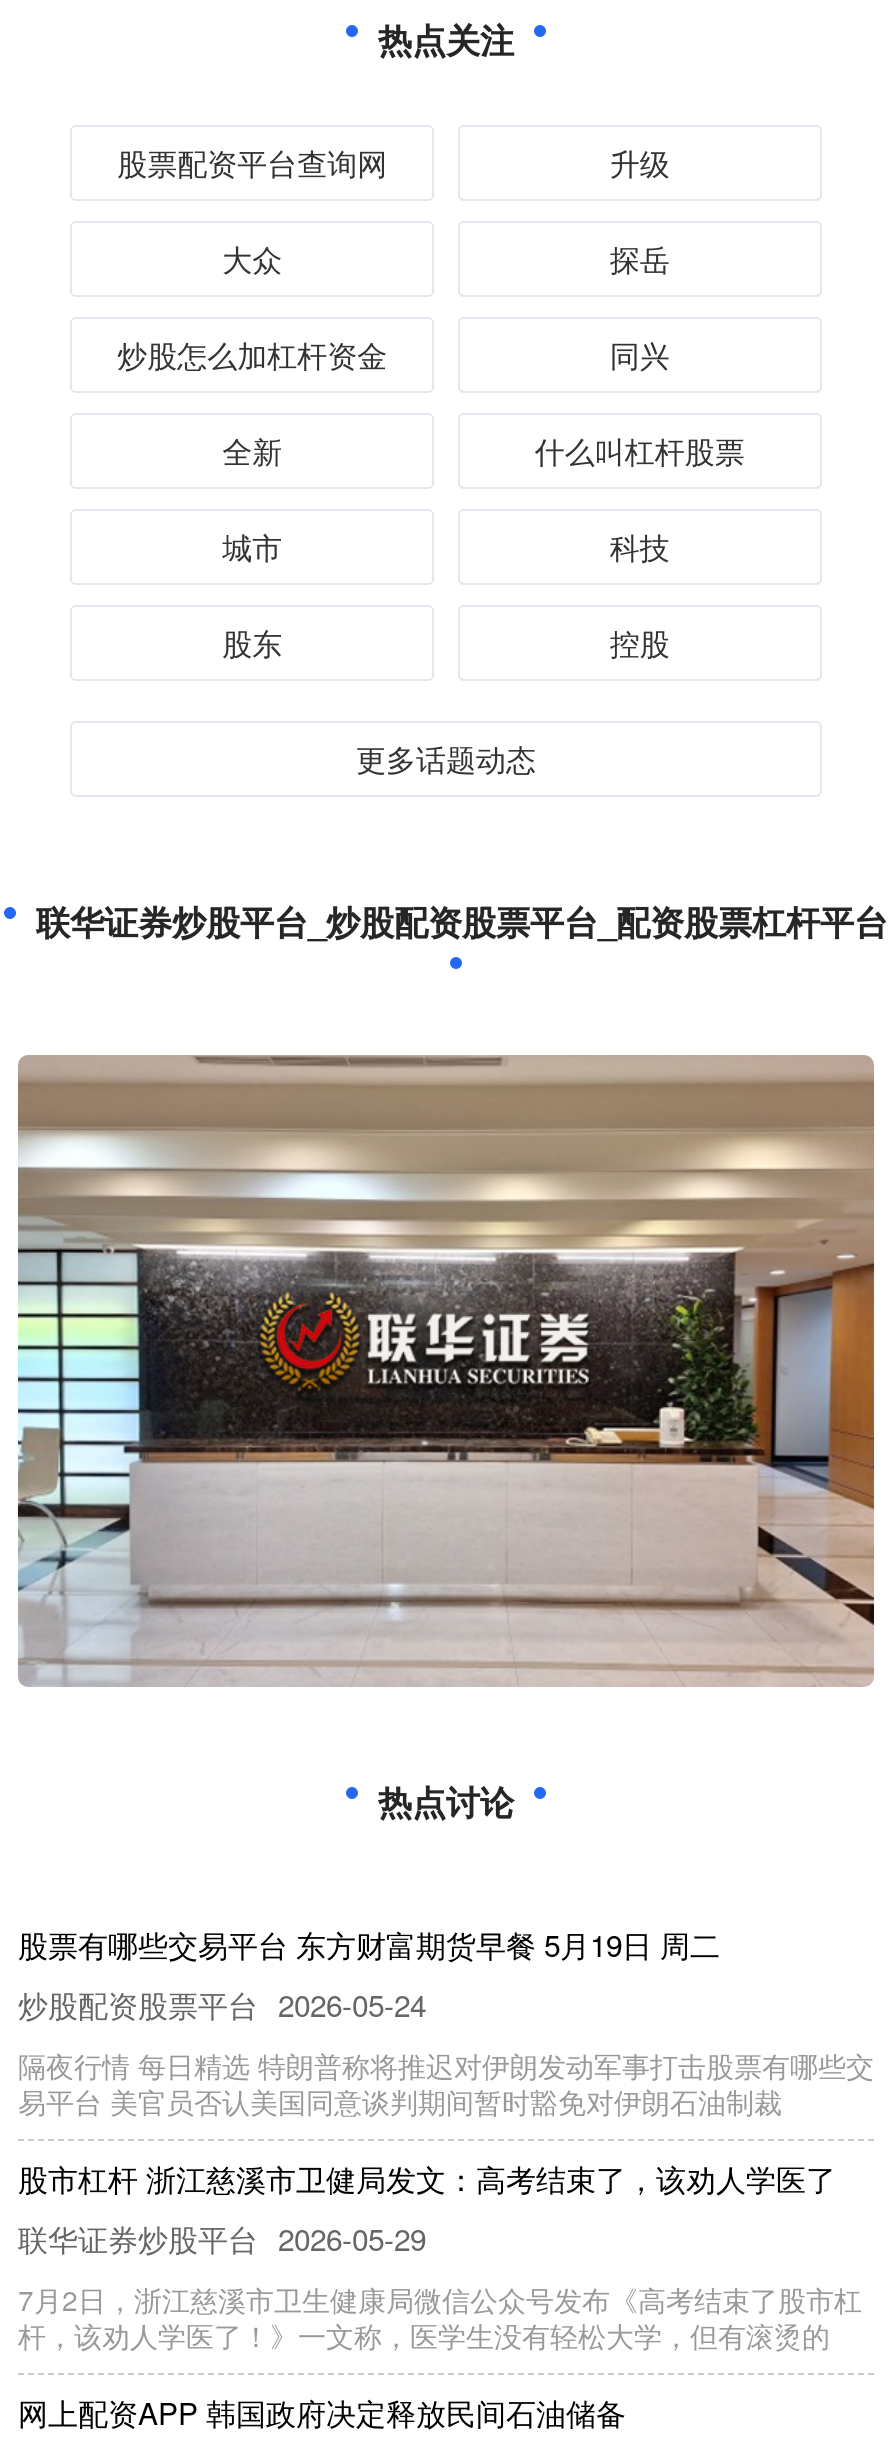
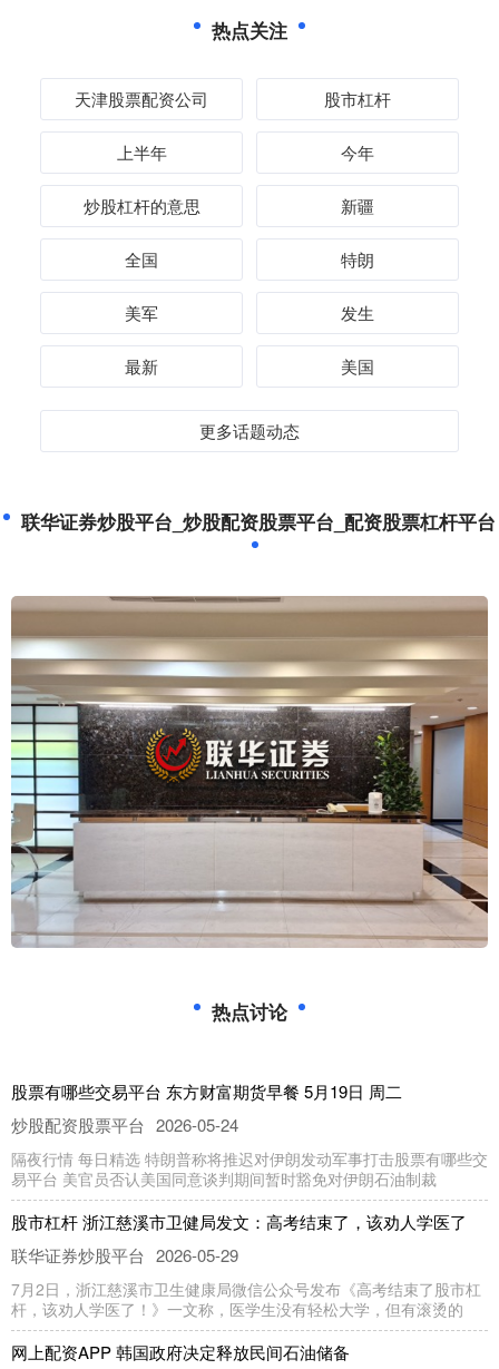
- 股票配资平台查询网
- 升级
+ 天津股票配资公司
+ 股市杠杆

- 大众
- 探岳
+ 上半年
+ 今年

- 炒股怎么加杠杆资金
- 同兴
+ 炒股杠杆的意思
+ 新疆

- 全新
- 什么叫杠杆股票
+ 全国
+ 特朗

- 城市
- 科技
+ 美军
+ 发生

- 股东
- 控股
+ 最新
+ 美国
